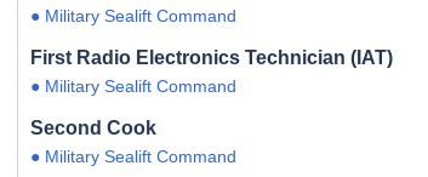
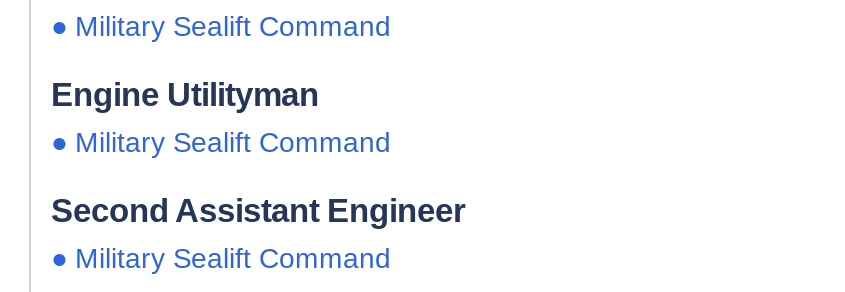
- First Radio Electronics Technician (IAT)
+ Engine Utilityman

- Second Cook
+ Second Assistant Engineer
